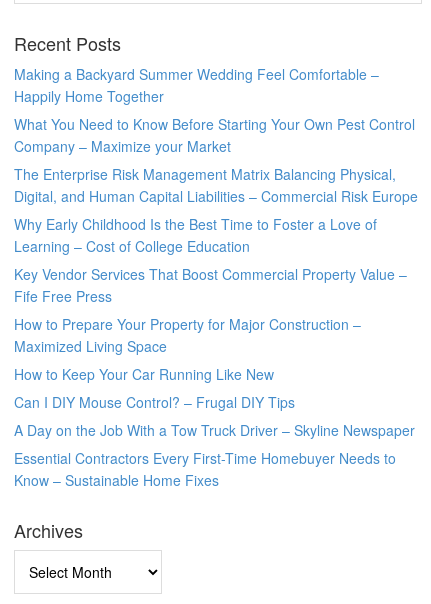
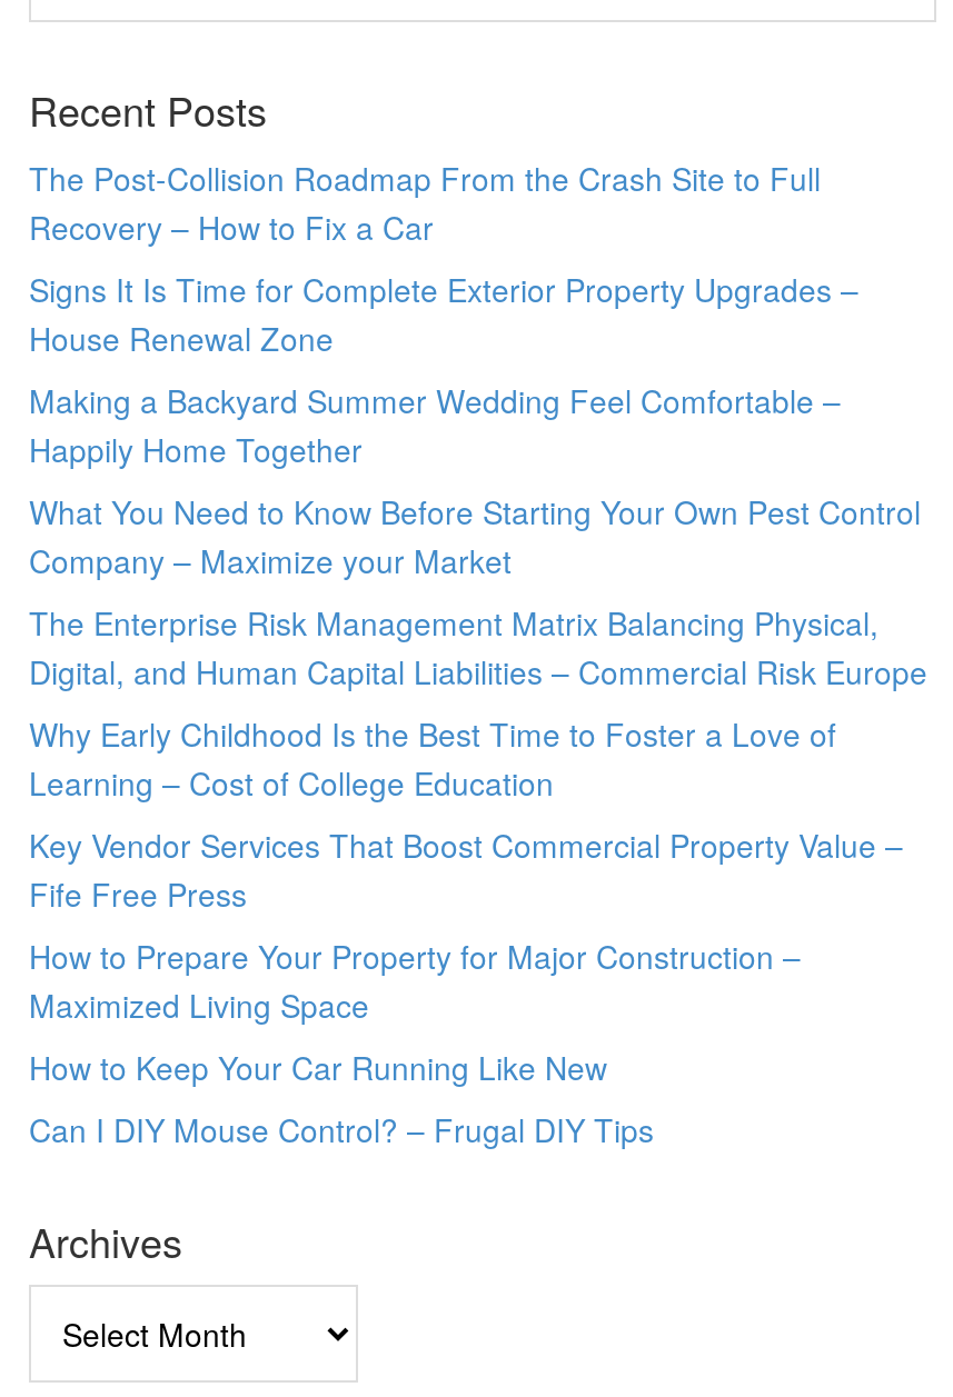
+ The Post-Collision Roadmap From the Crash Site to Full
+ Recovery – How to Fix a Car
+ Signs It Is Time for Complete Exterior Property Upgrades –
+ House Renewal Zone

moved down: Making a Backyard Summer Wedding Feel Comfortable – | Happily Home Together | What You Need to Know Before Starting Your Own Pest Control | ... | How to Keep Your Car Running Like New | Can I DIY Mouse Control? – Frugal DIY Tips

- A Day on the Job With a Tow Truck Driver – Skyline Newspaper
- Essential Contractors Every First-Time Homebuyer Needs to
- Know – Sustainable Home Fixes
